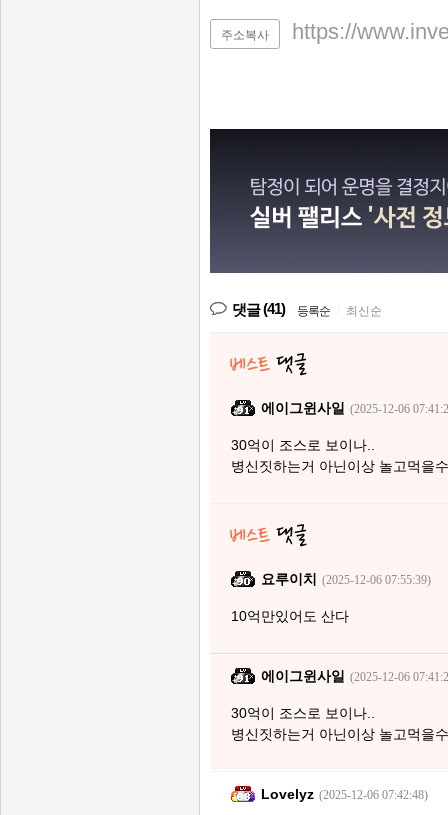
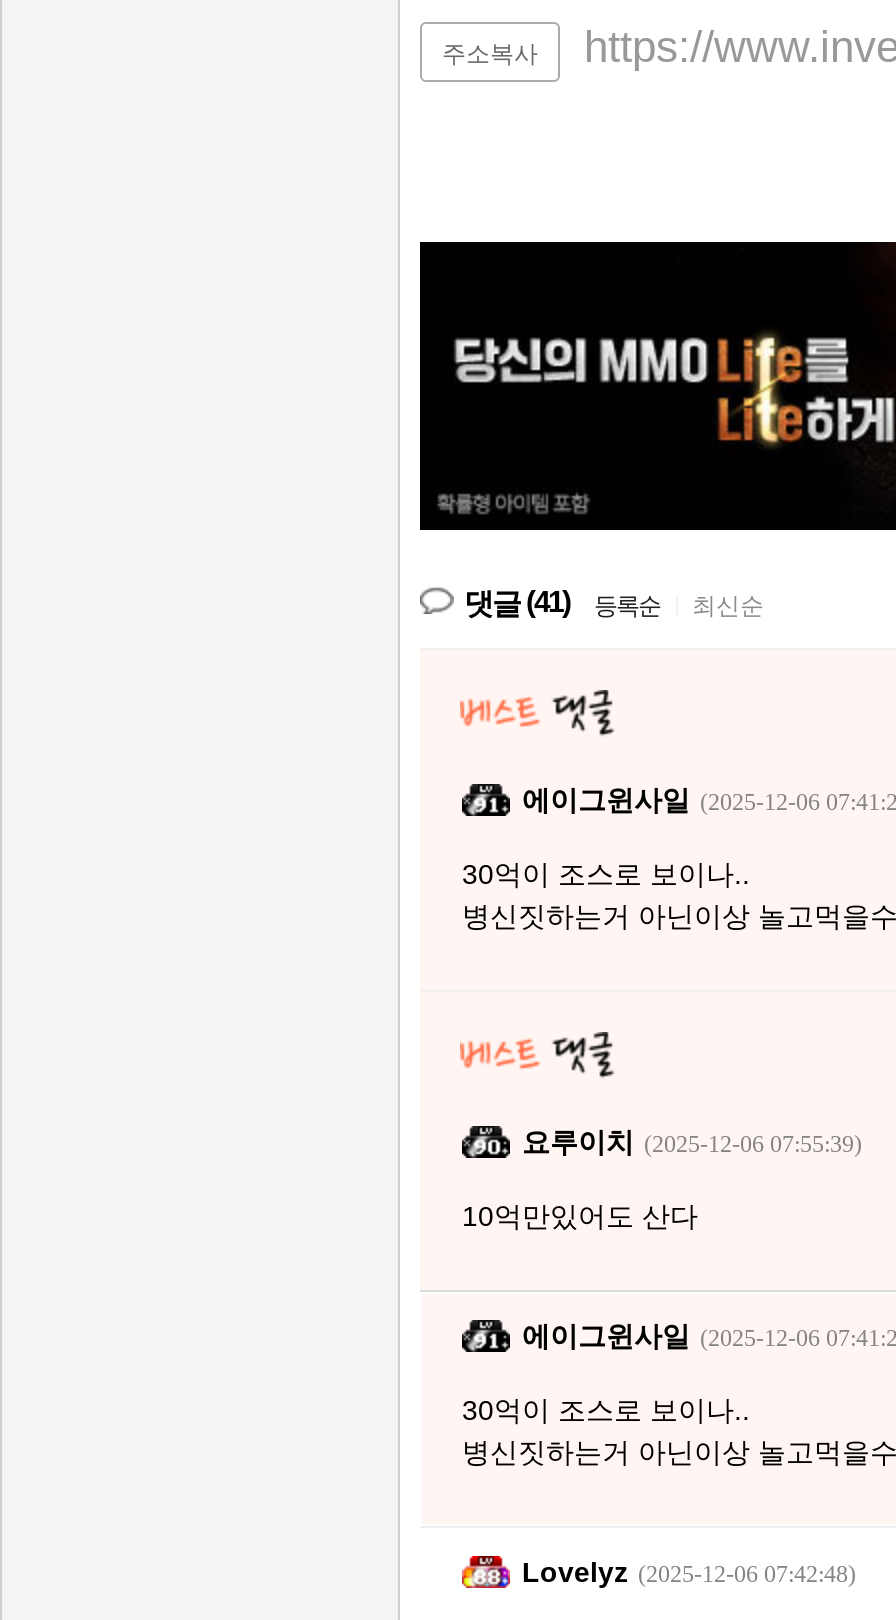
- [image]
+ [image]
